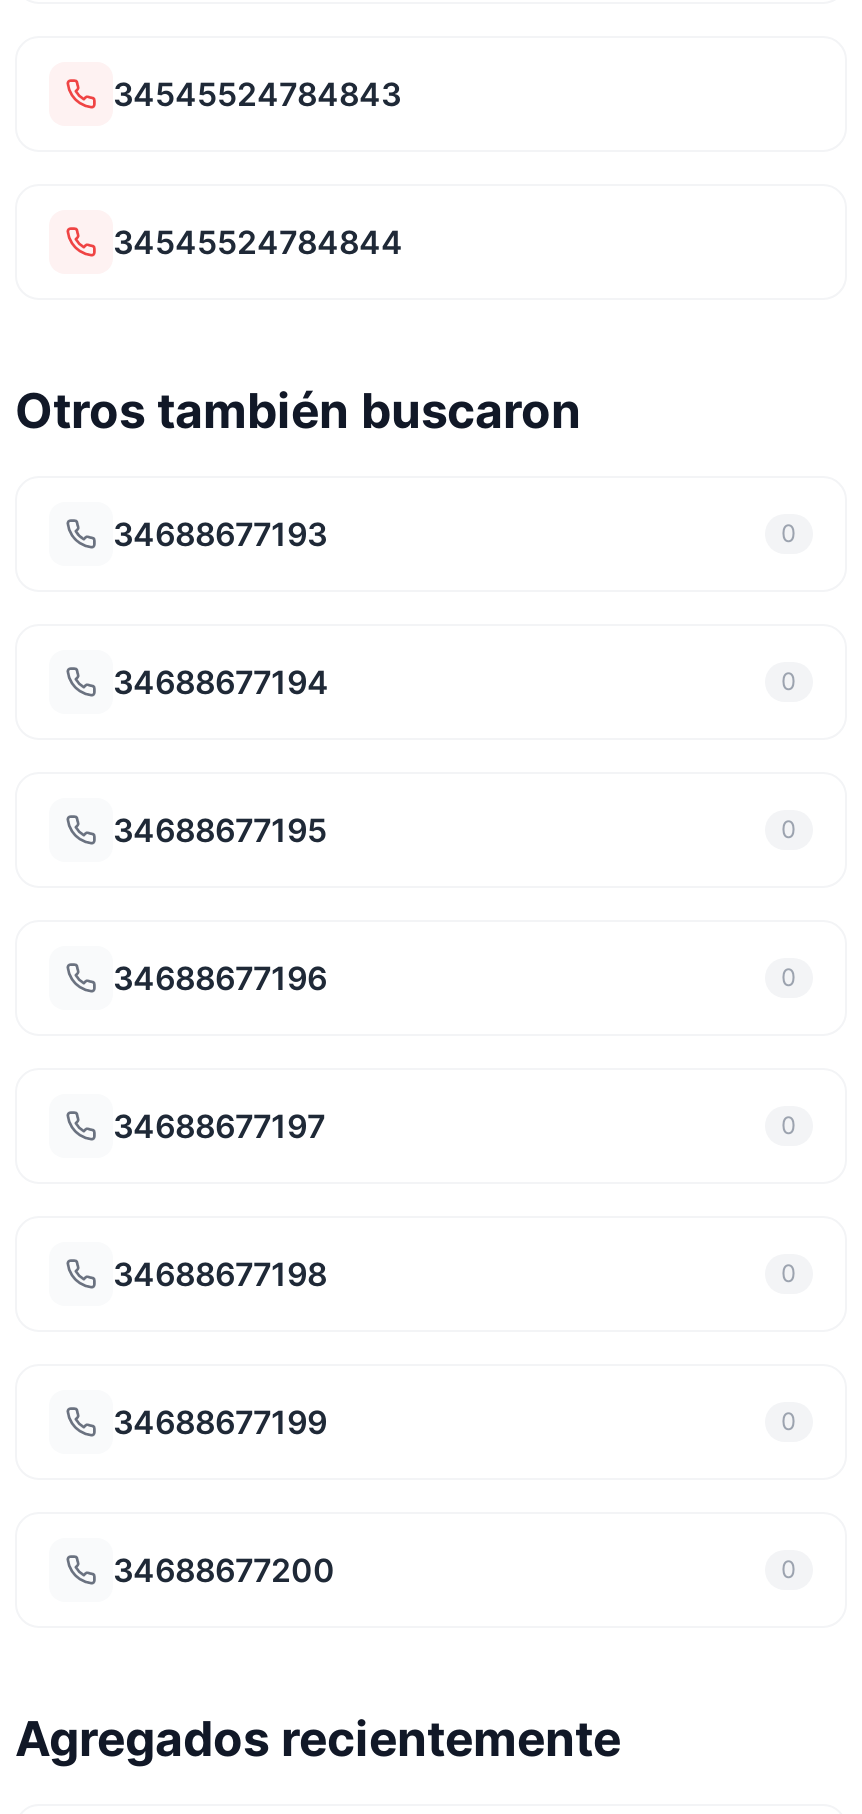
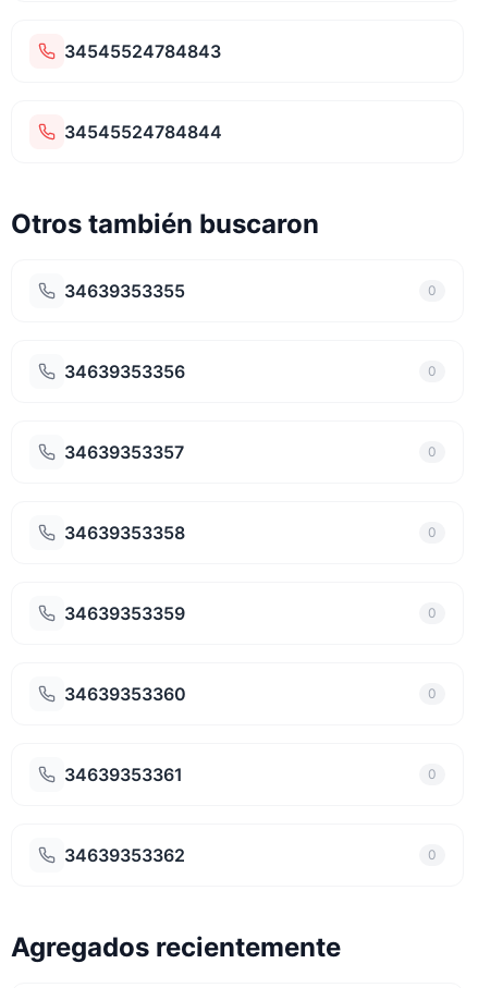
- 34688677193
+ 34639353355

- 34688677194
+ 34639353356

- 34688677195
+ 34639353357

- 34688677196
+ 34639353358

- 34688677197
+ 34639353359

- 34688677198
+ 34639353360

- 34688677199
+ 34639353361

- 34688677200
+ 34639353362
